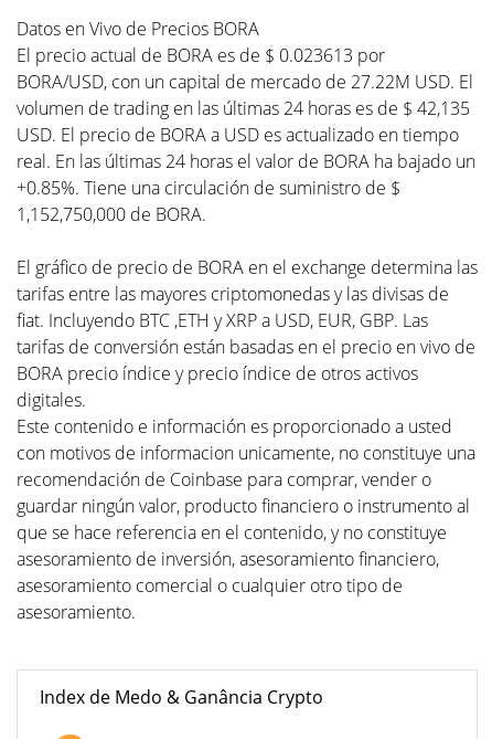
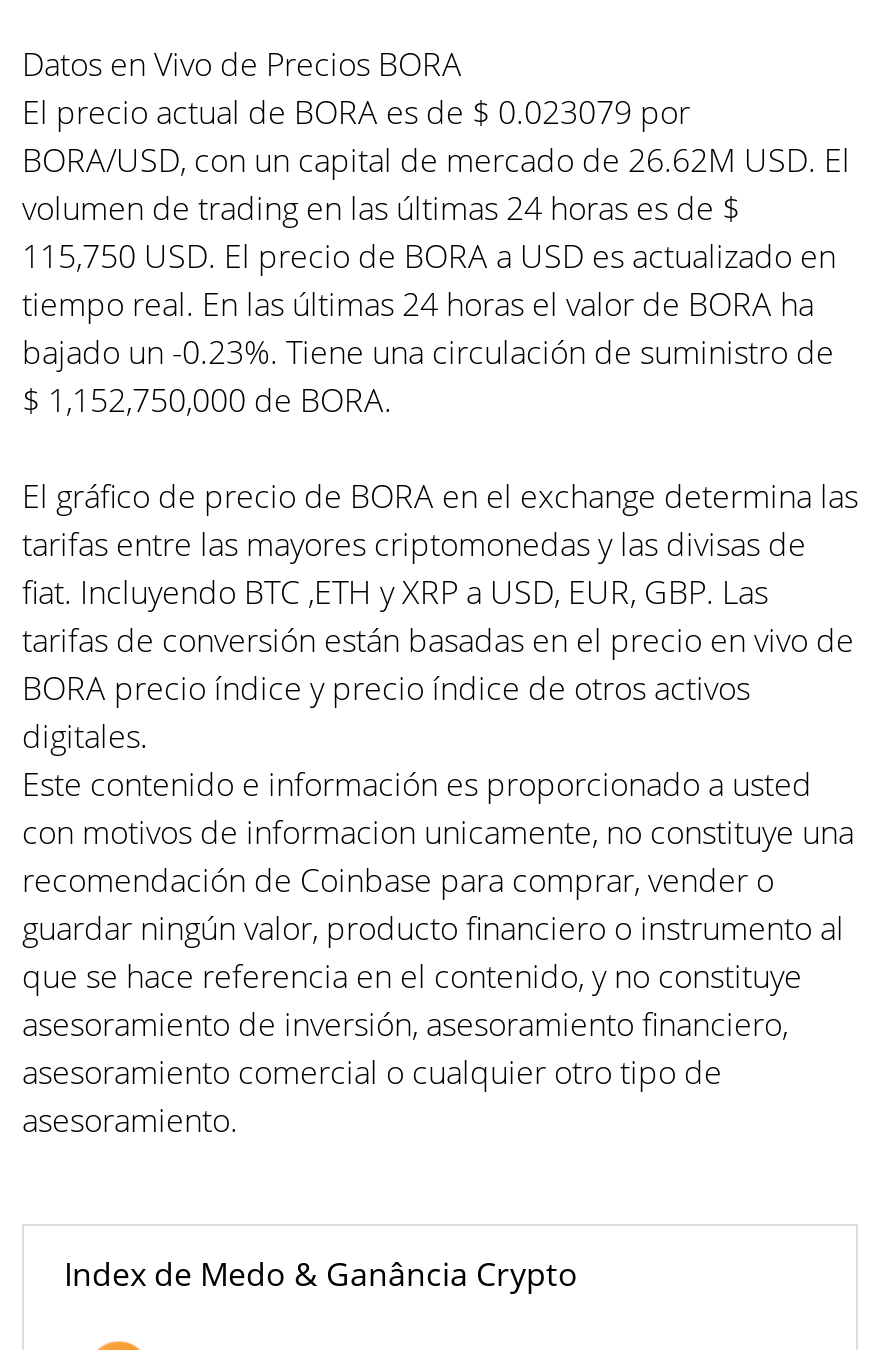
- El precio actual de BORA es de $ 0.023613 por
- BORA/USD, con un capital de mercado de 27.22M USD. El
- volumen de trading en las últimas 24 horas es de $ 42,135
- USD. El precio de BORA a USD es actualizado en tiempo
- real. En las últimas 24 horas el valor de BORA ha bajado un
- +0.85%. Tiene una circulación de suministro de $
- 1,152,750,000 de BORA.
+ El precio actual de BORA es de $ 0.023079 por
+ BORA/USD, con un capital de mercado de 26.62M USD. El
+ volumen de trading en las últimas 24 horas es de $
+ 115,750 USD. El precio de BORA a USD es actualizado en
+ tiempo real. En las últimas 24 horas el valor de BORA ha
+ bajado un -0.23%. Tiene una circulación de suministro de
+ $ 1,152,750,000 de BORA.
